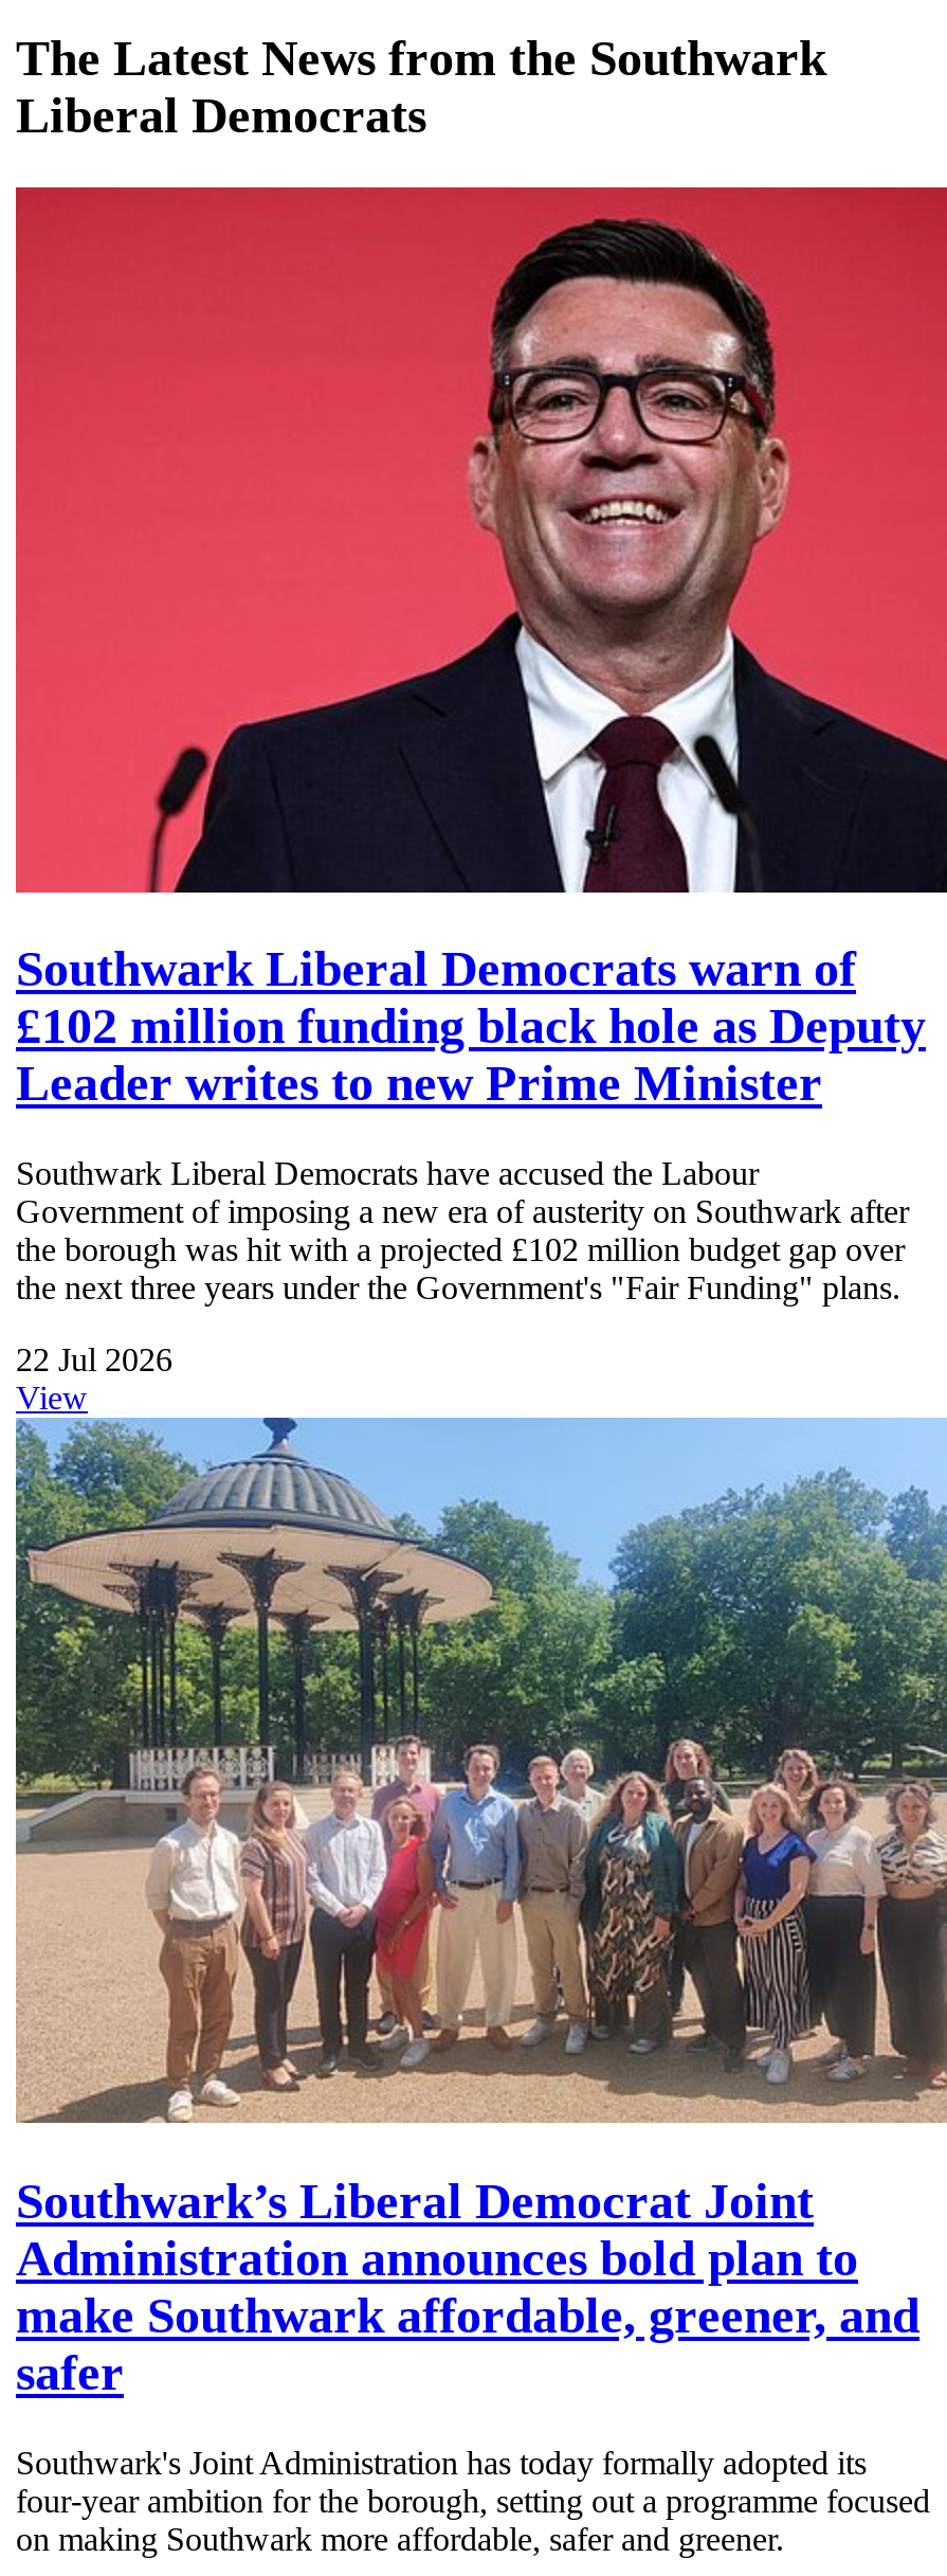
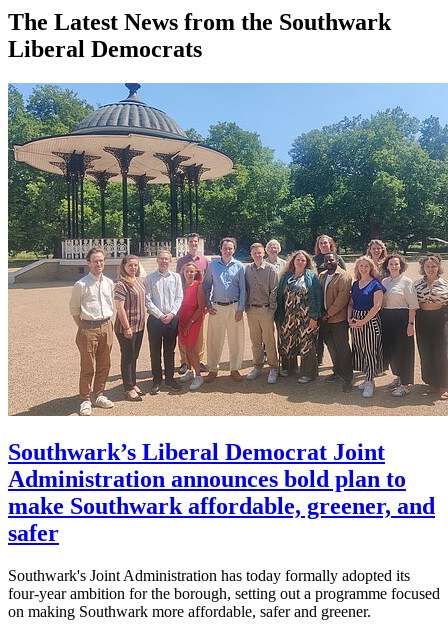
- [image]
- Southwark Liberal Democrats warn of
- £102 million funding black hole as Deputy
- Leader writes to new Prime Minister
- Southwark Liberal Democrats have accused the Labour
- Government of imposing a new era of austerity on Southwark after
- the borough was hit with a projected £102 million budget gap over
- the next three years under the Government's "Fair Funding" plans.
- 22 Jul 2026
- View
